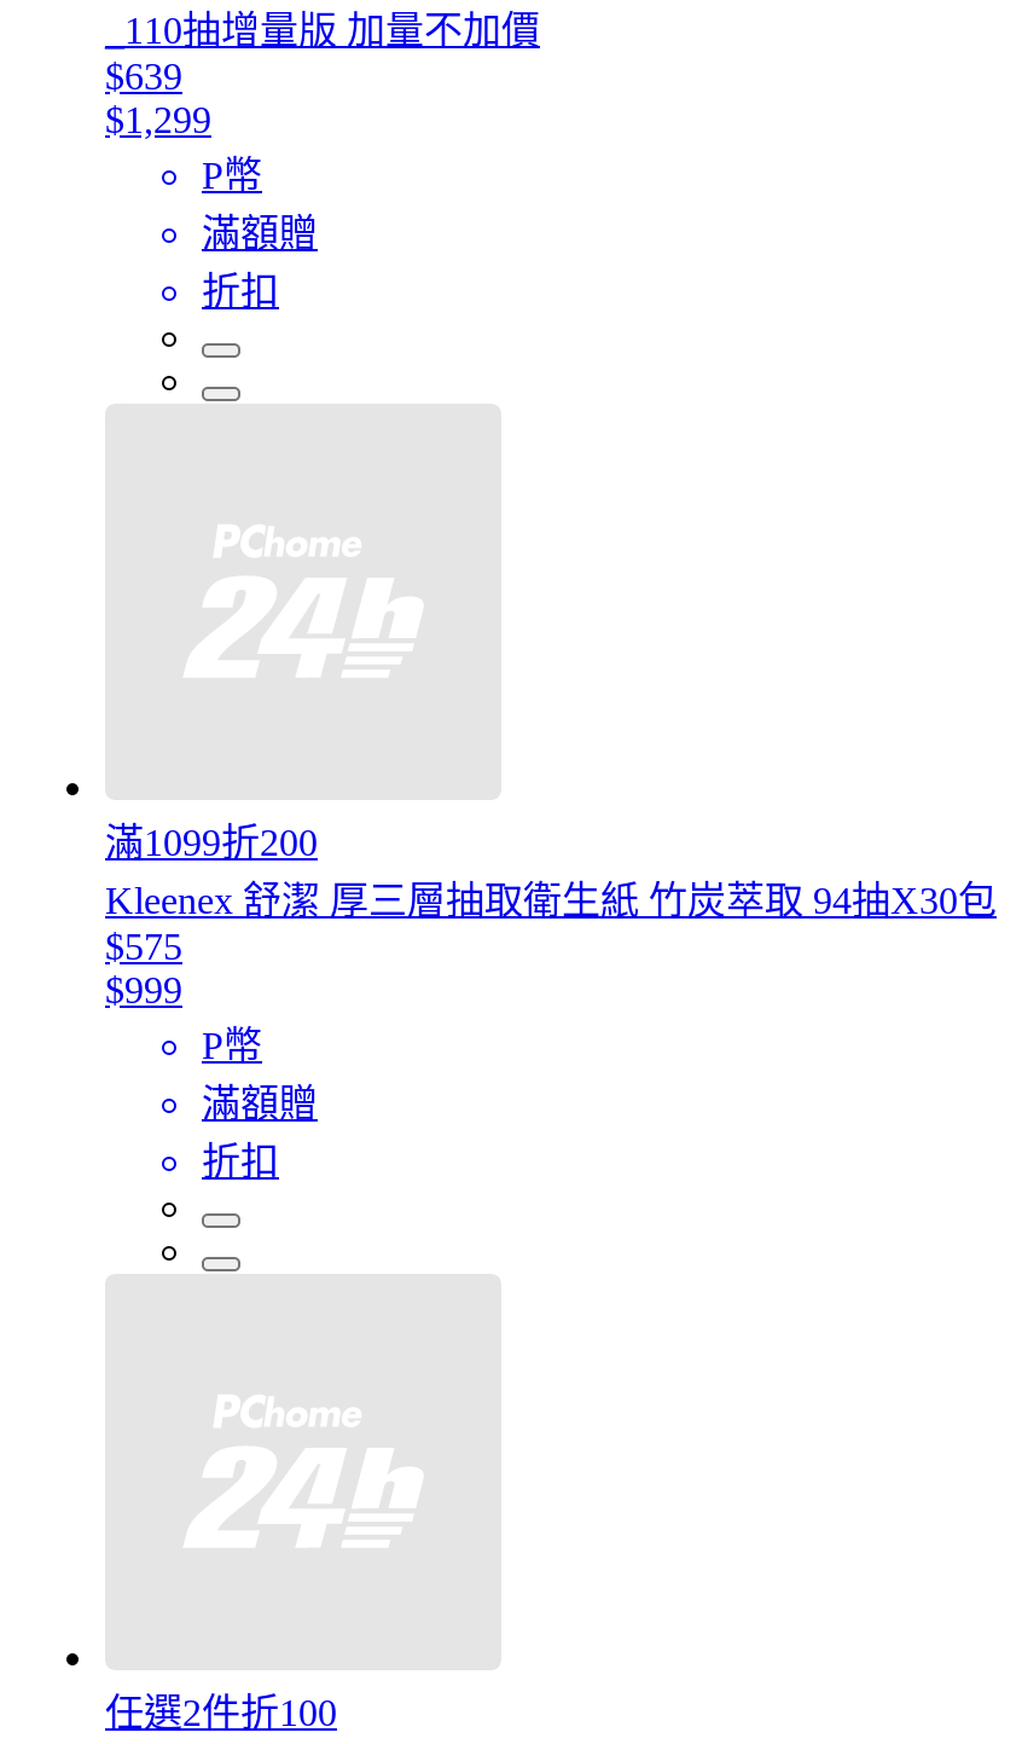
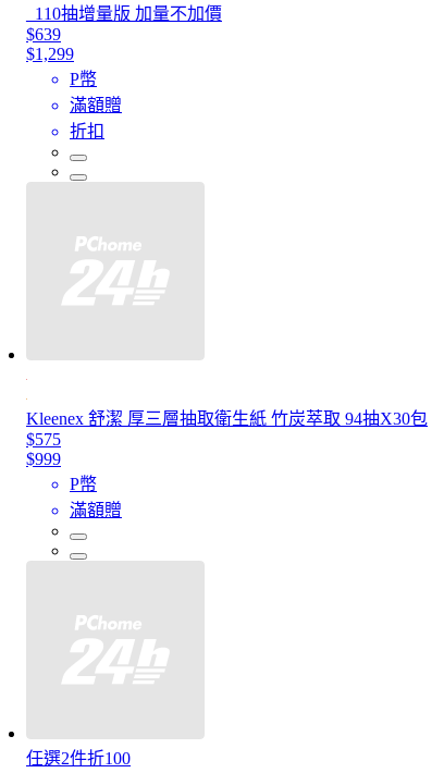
- 滿1099折200

- 折扣
